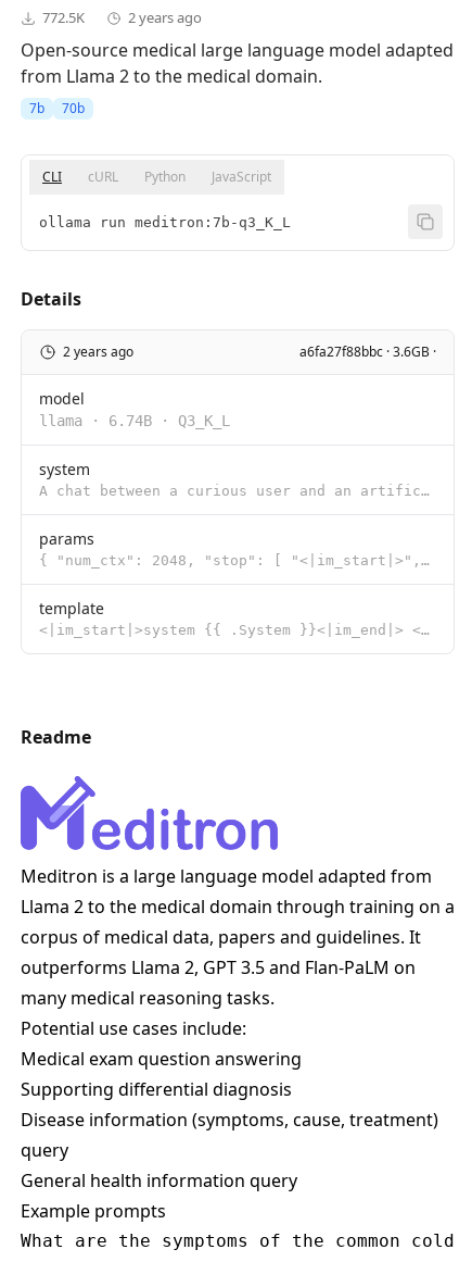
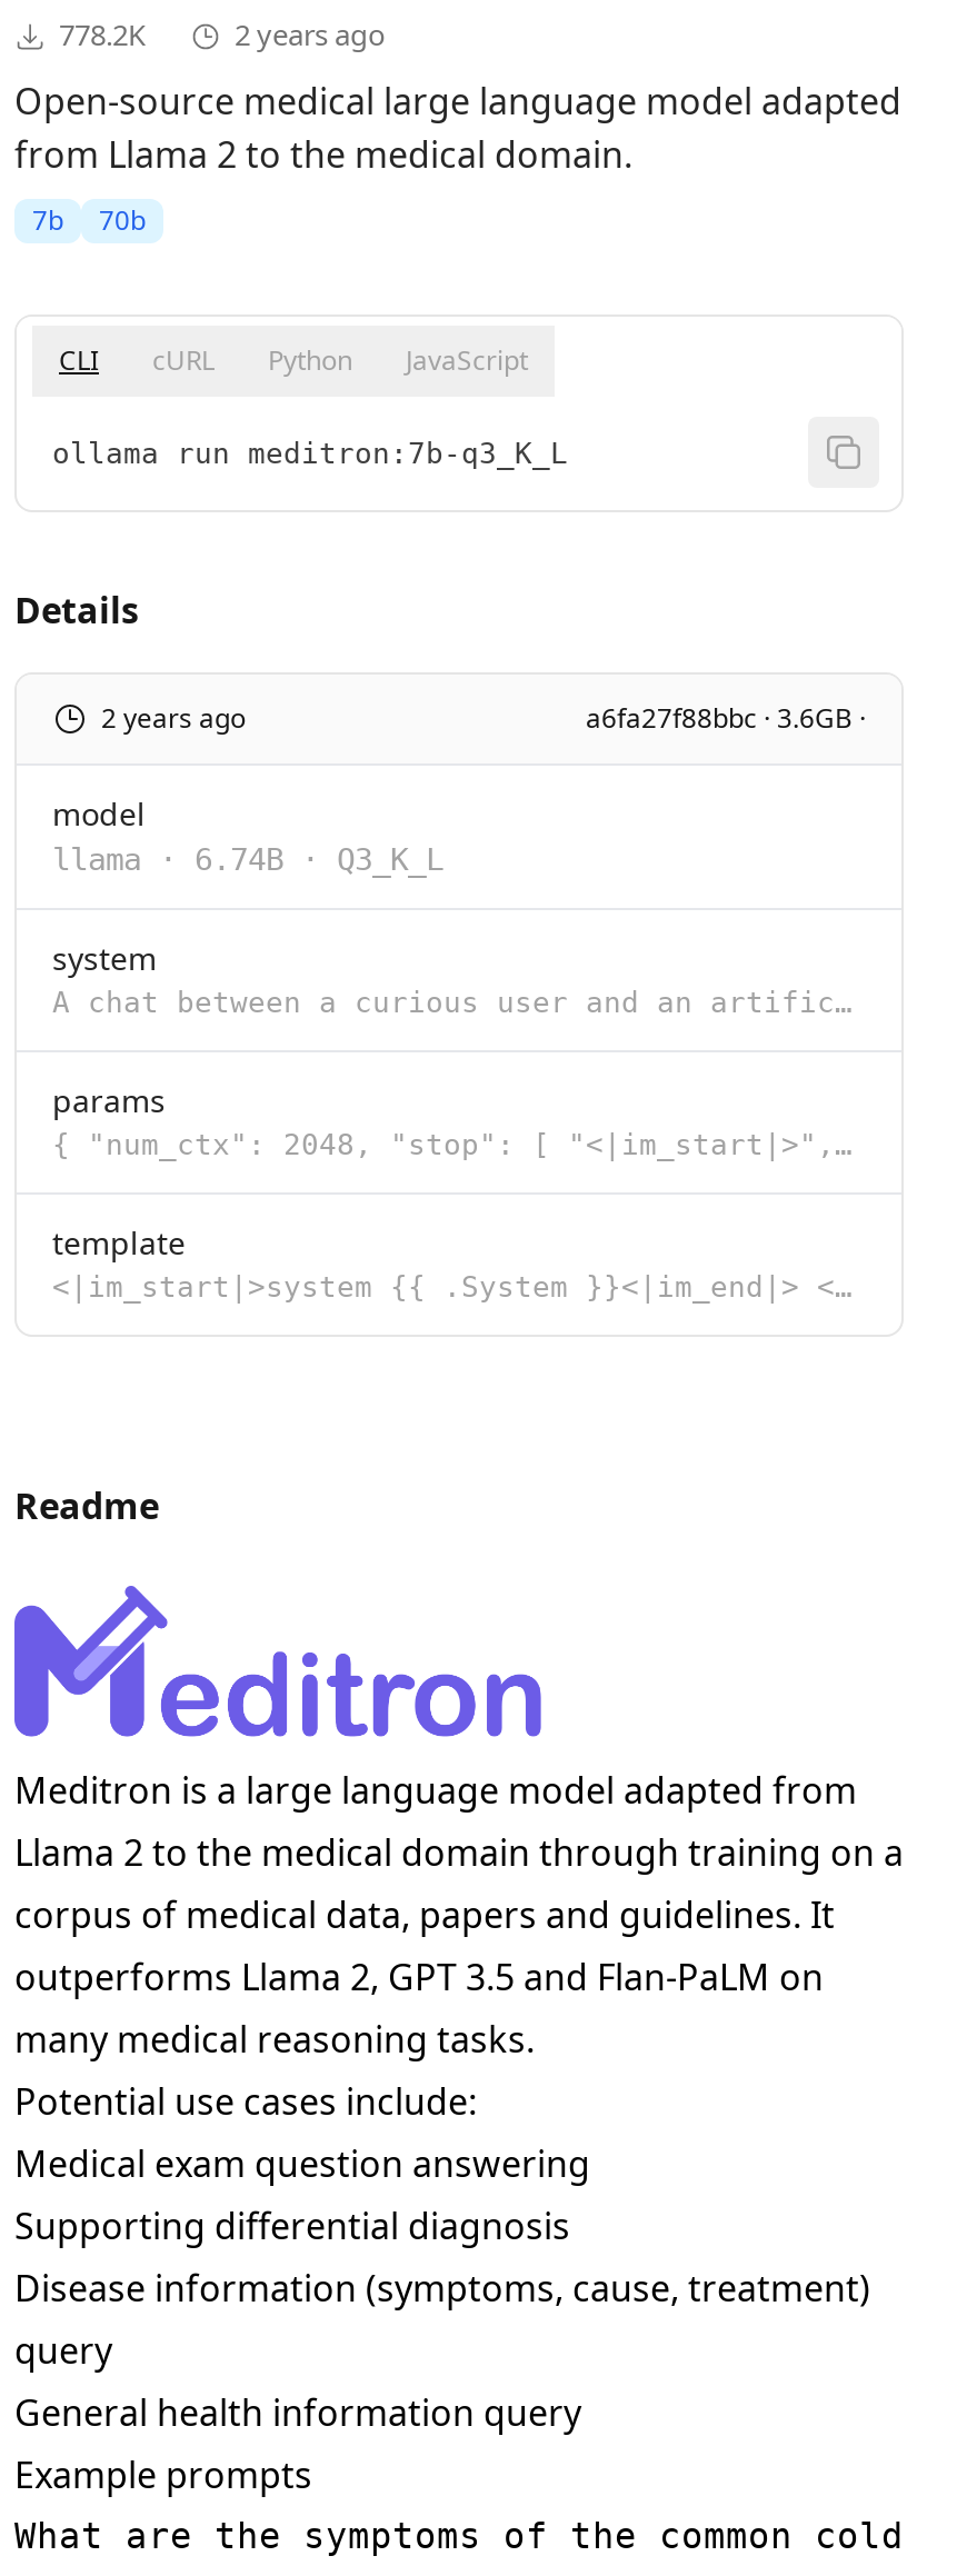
- 772.5K
+ 778.2K
